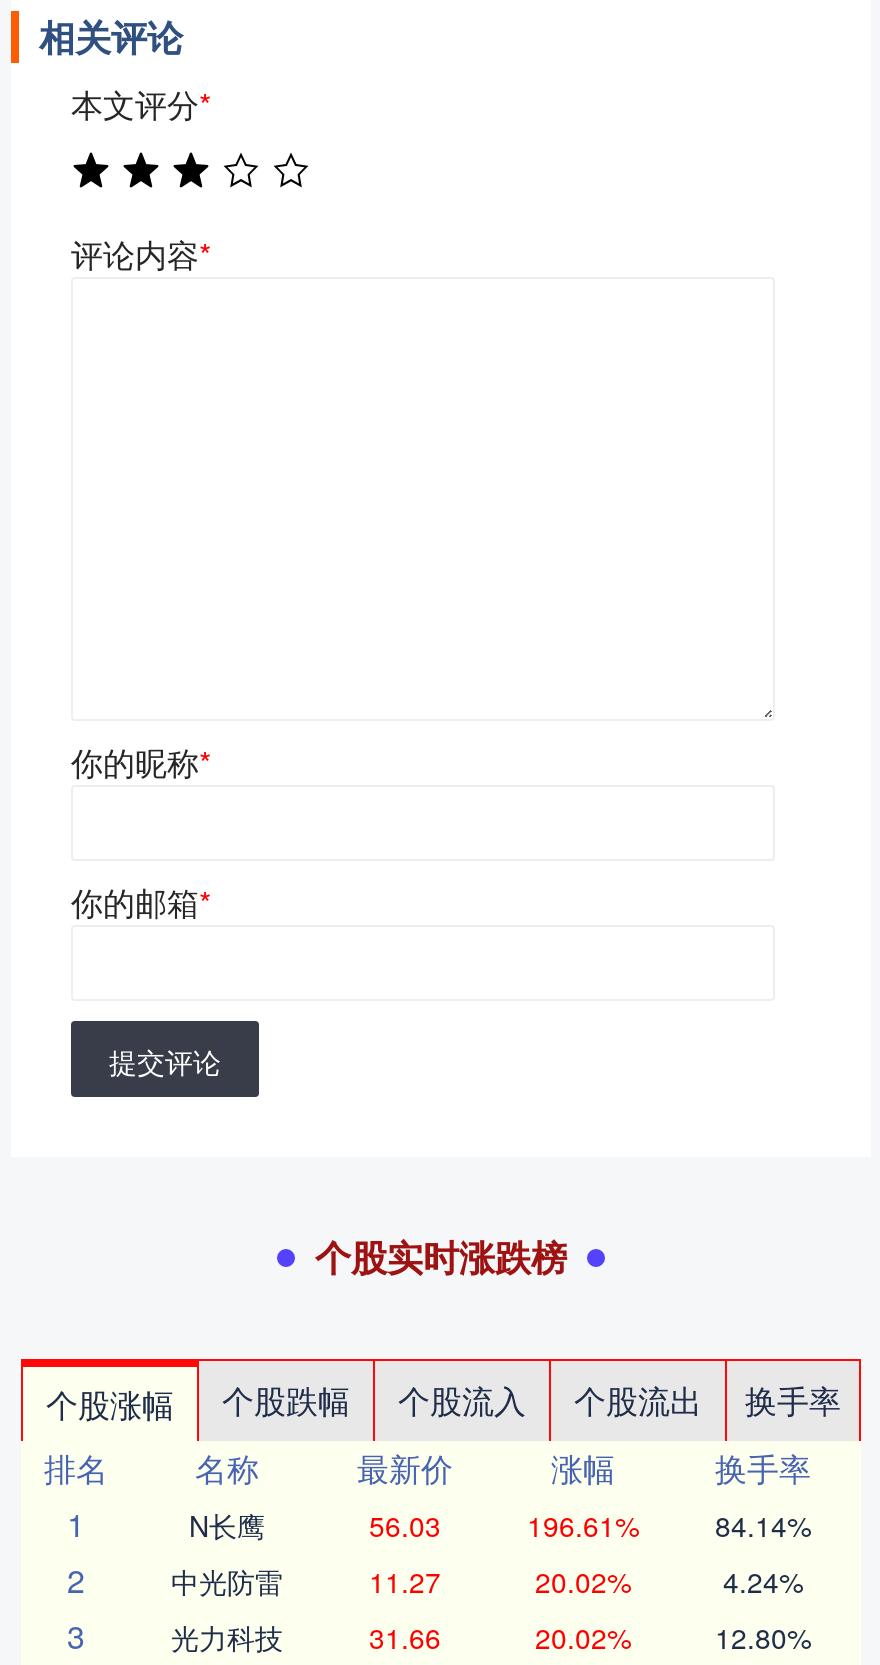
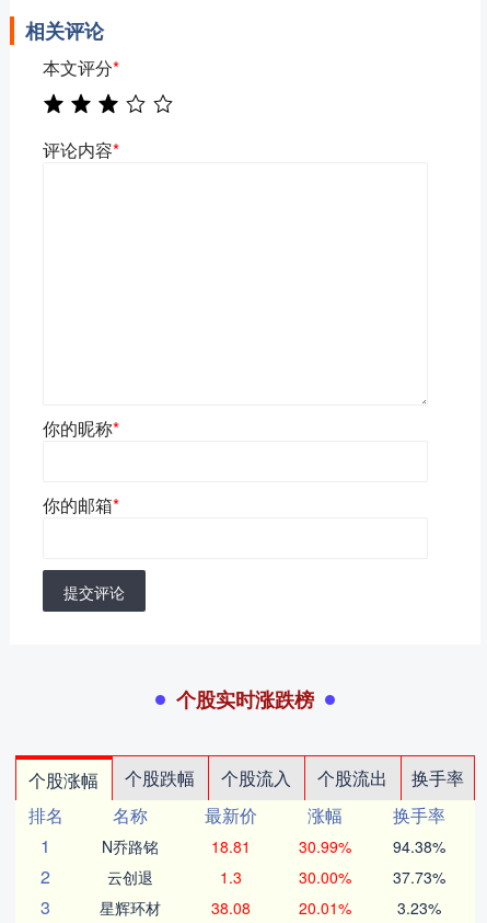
- N长鹰
- 56.03
- 196.61%
- 84.14%
+ N乔路铭
+ 18.81
+ 30.99%
+ 94.38%

- 中光防雷
- 11.27
- 20.02%
- 4.24%
+ 云创退
+ 1.3
+ 30.00%
+ 37.73%

- 光力科技
- 31.66
- 20.02%
- 12.80%
+ 星辉环材
+ 38.08
+ 20.01%
+ 3.23%
